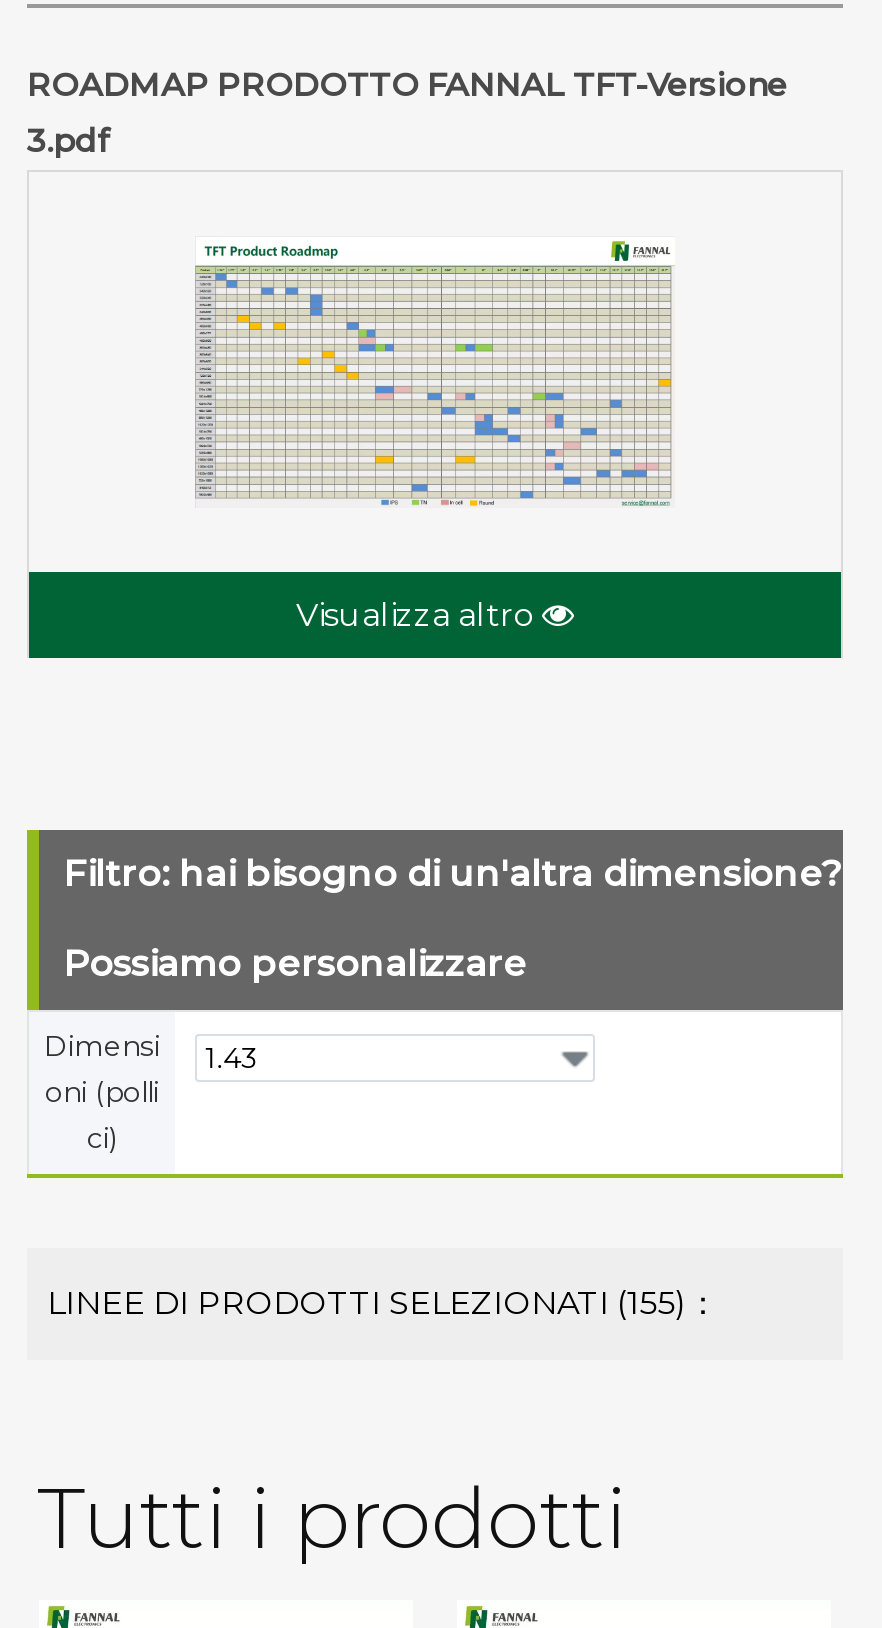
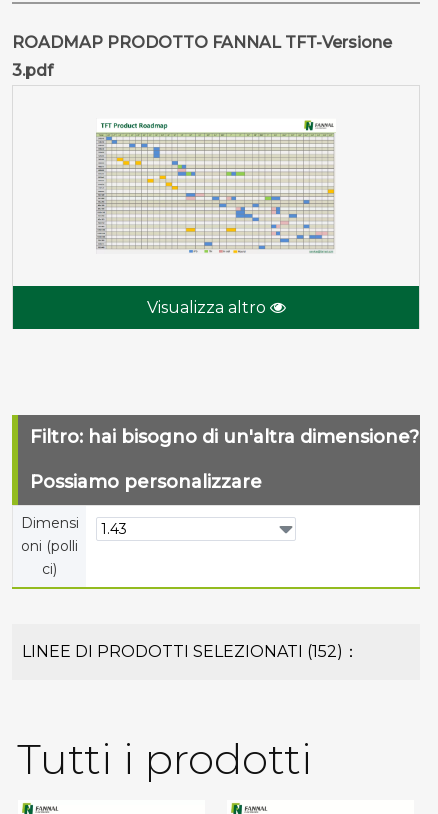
- LINEE DI PRODOTTI SELEZIONATI (155)：
+ LINEE DI PRODOTTI SELEZIONATI (152)：
